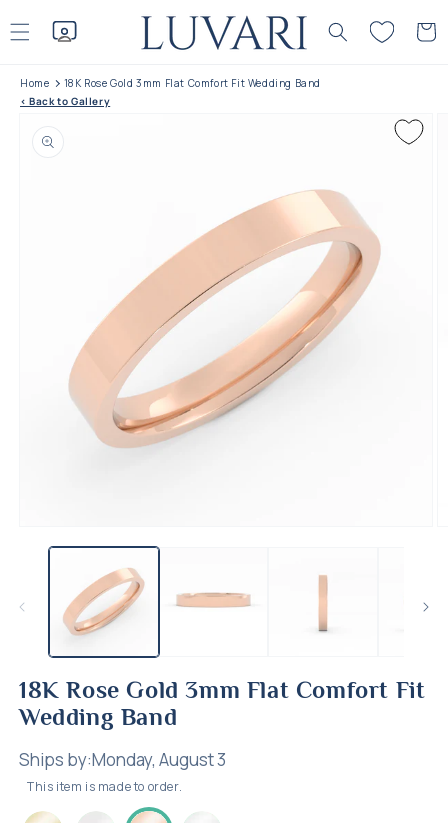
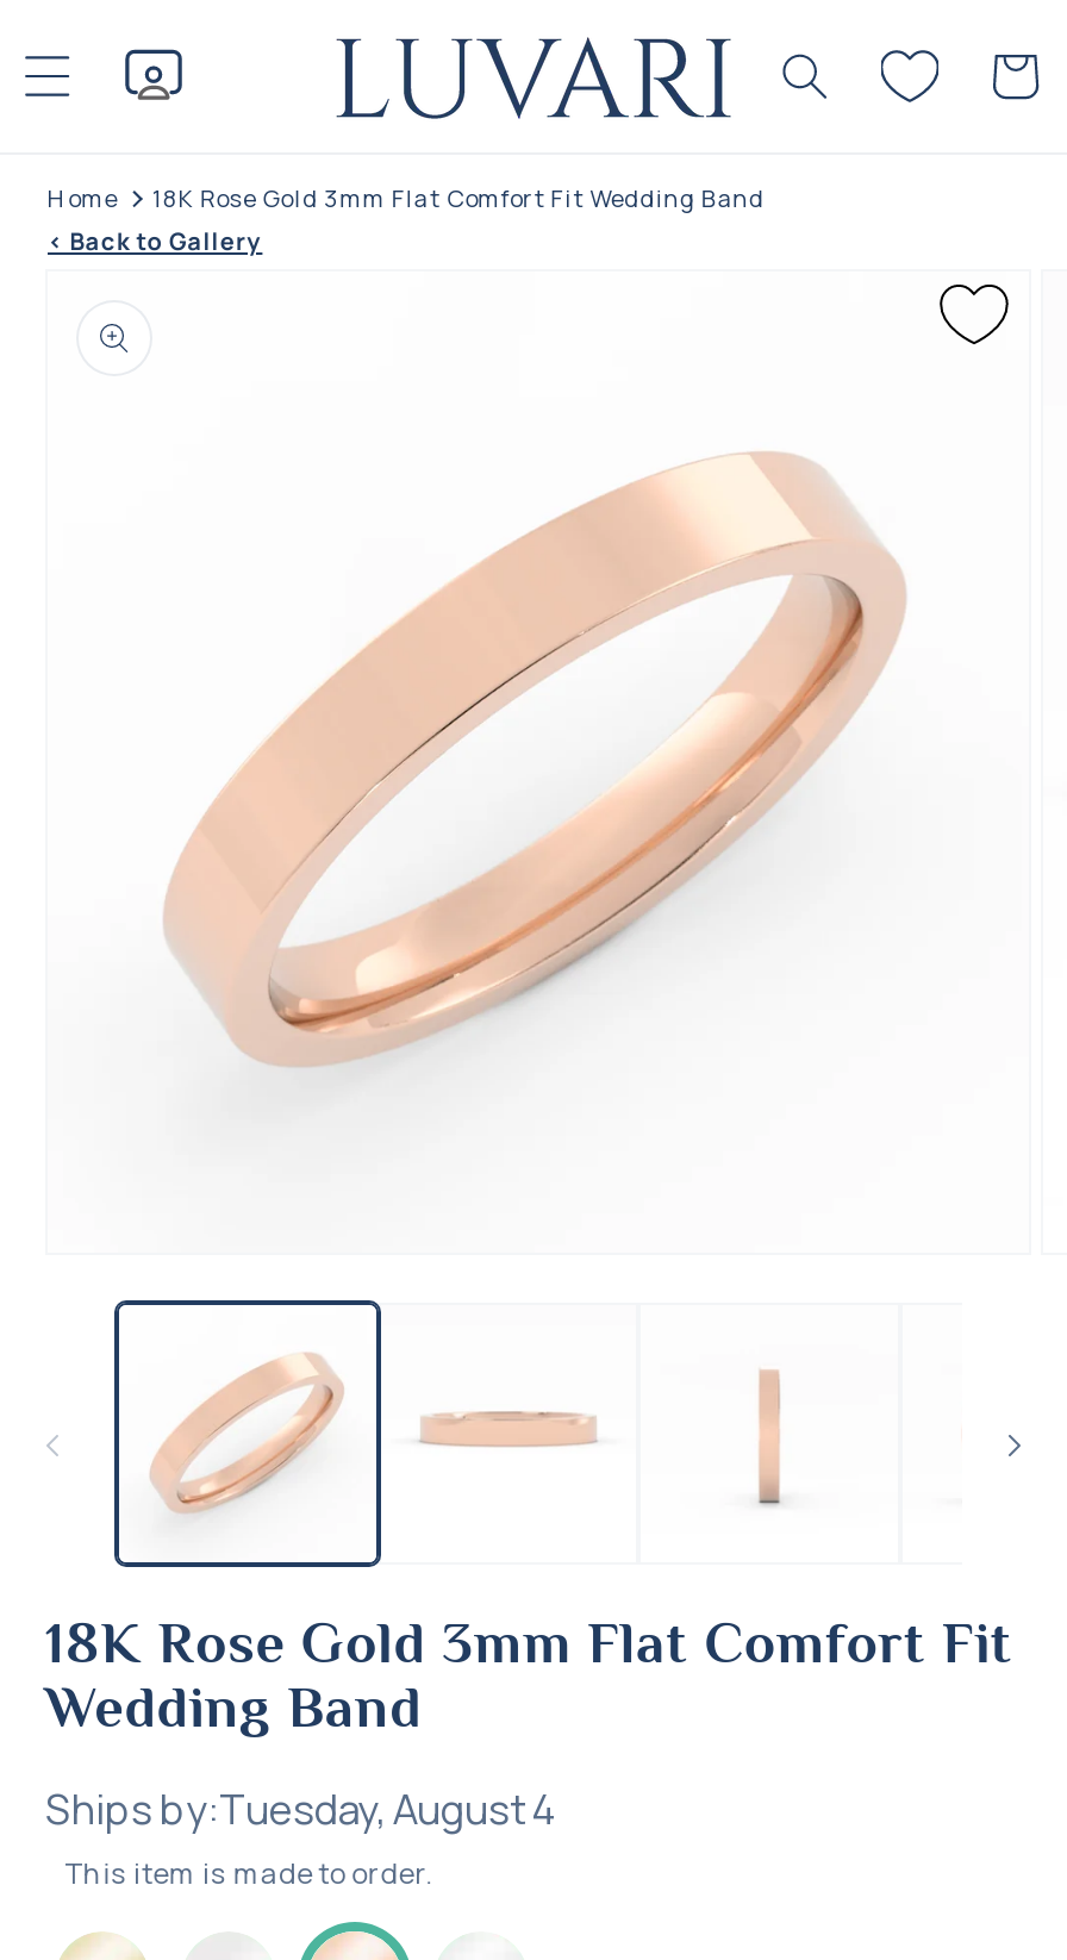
- Ships by:Monday, August 3
+ Ships by:Tuesday, August 4
